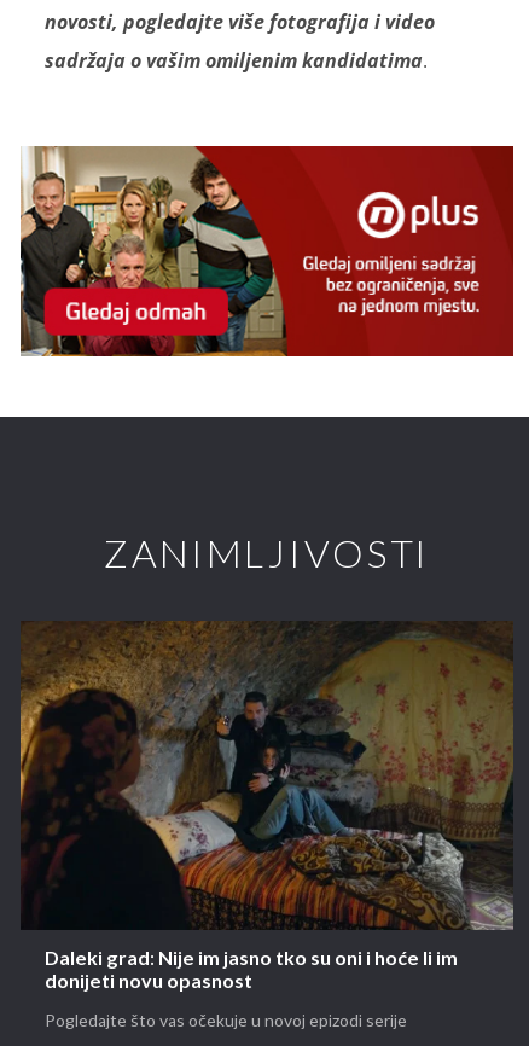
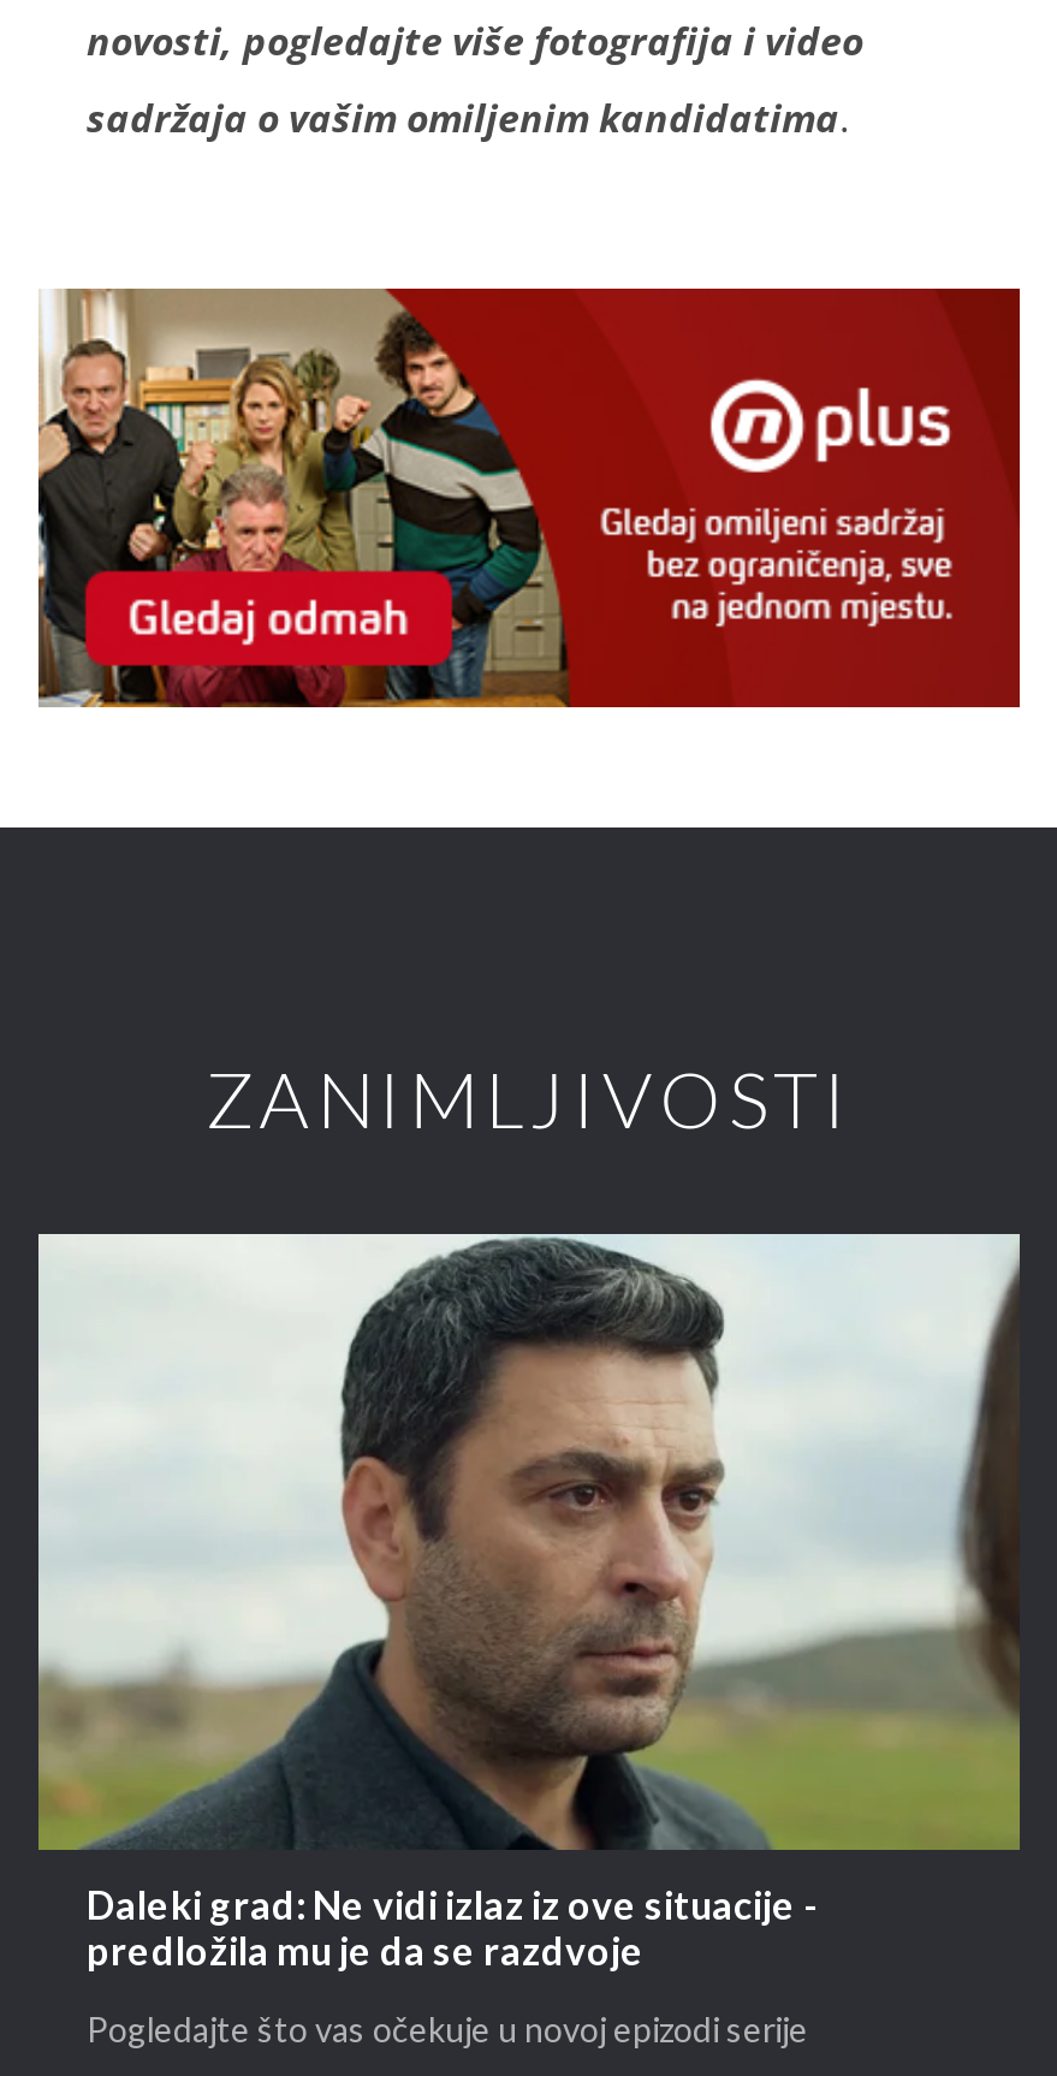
- [image]
- Daleki grad: Nije im jasno tko su oni i hoće li im
- donijeti novu opasnost
+ [image]
+ Daleki grad: Ne vidi izlaz iz ove situacije -
+ predložila mu je da se razdvoje
